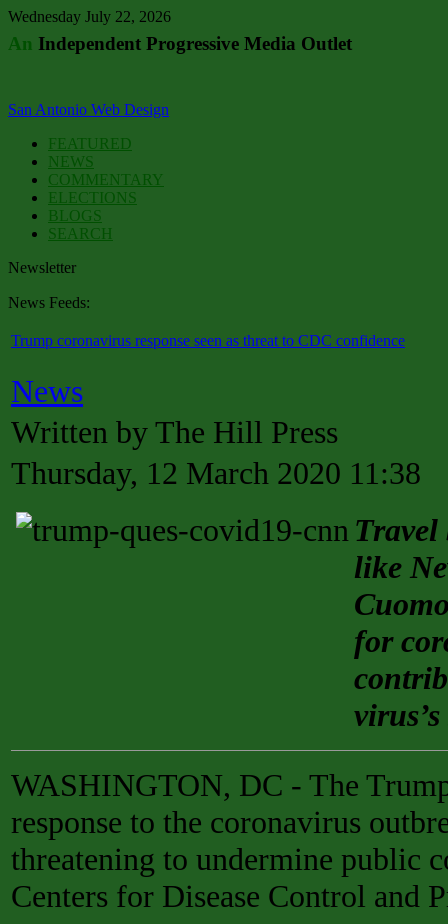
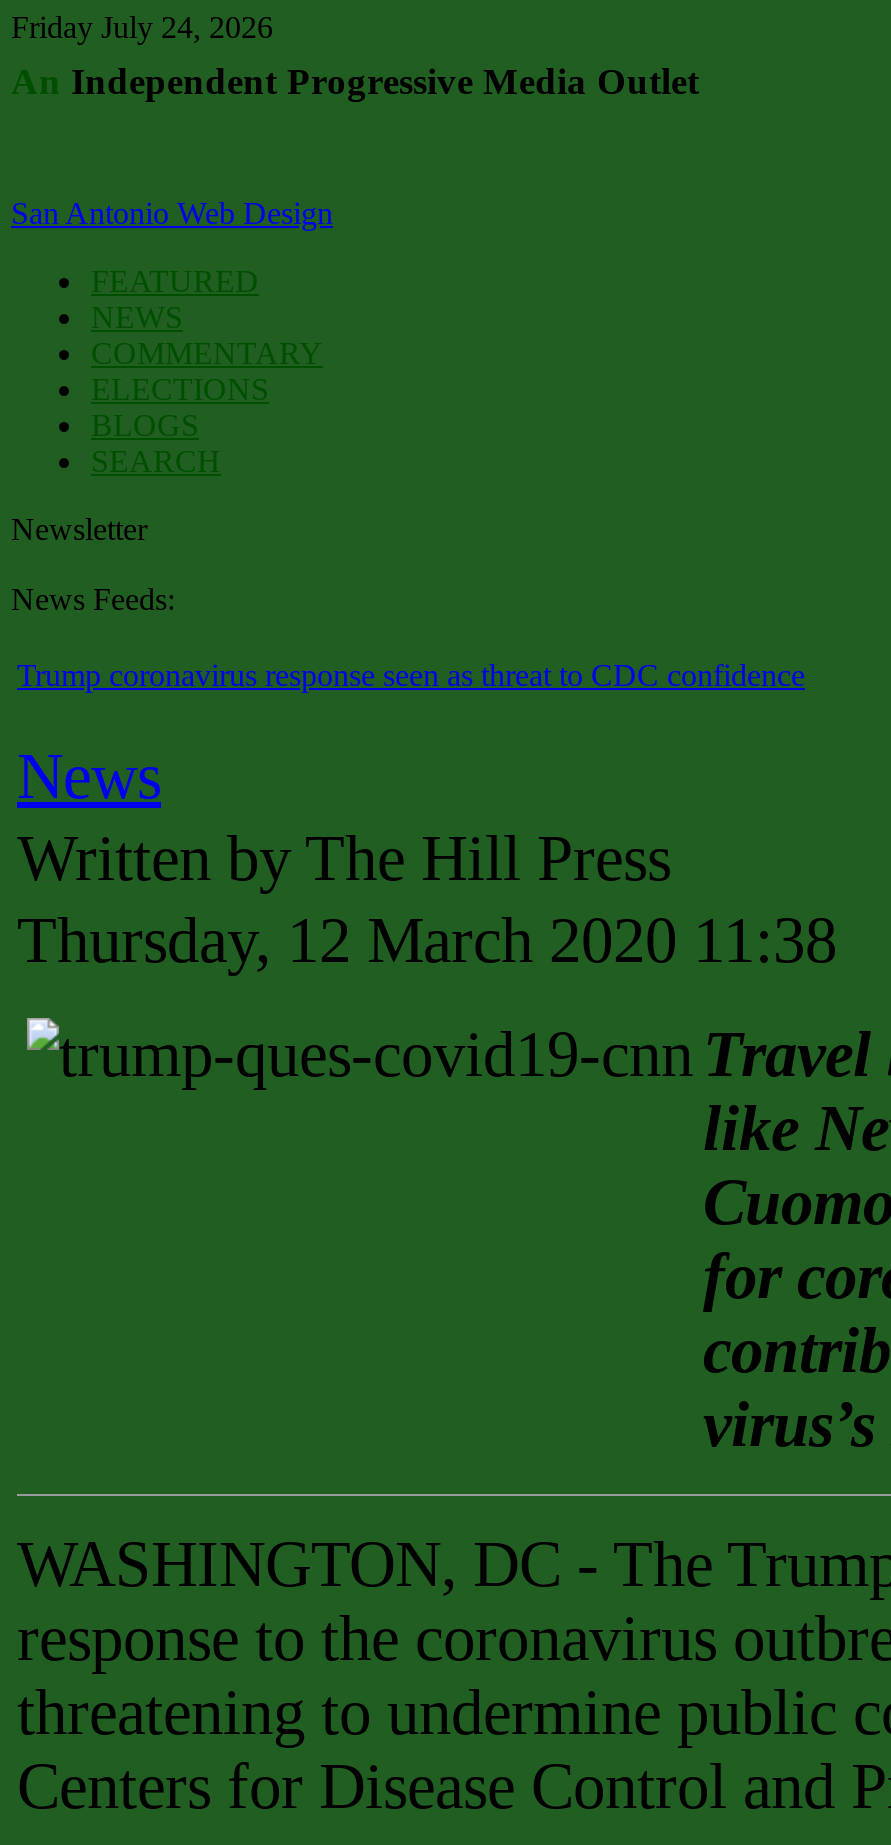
- Wednesday July 22, 2026
+ Friday July 24, 2026
